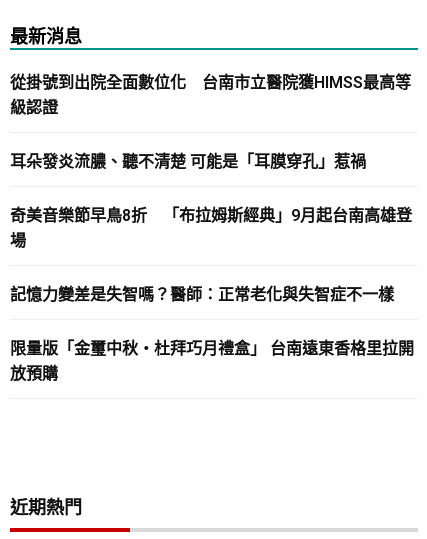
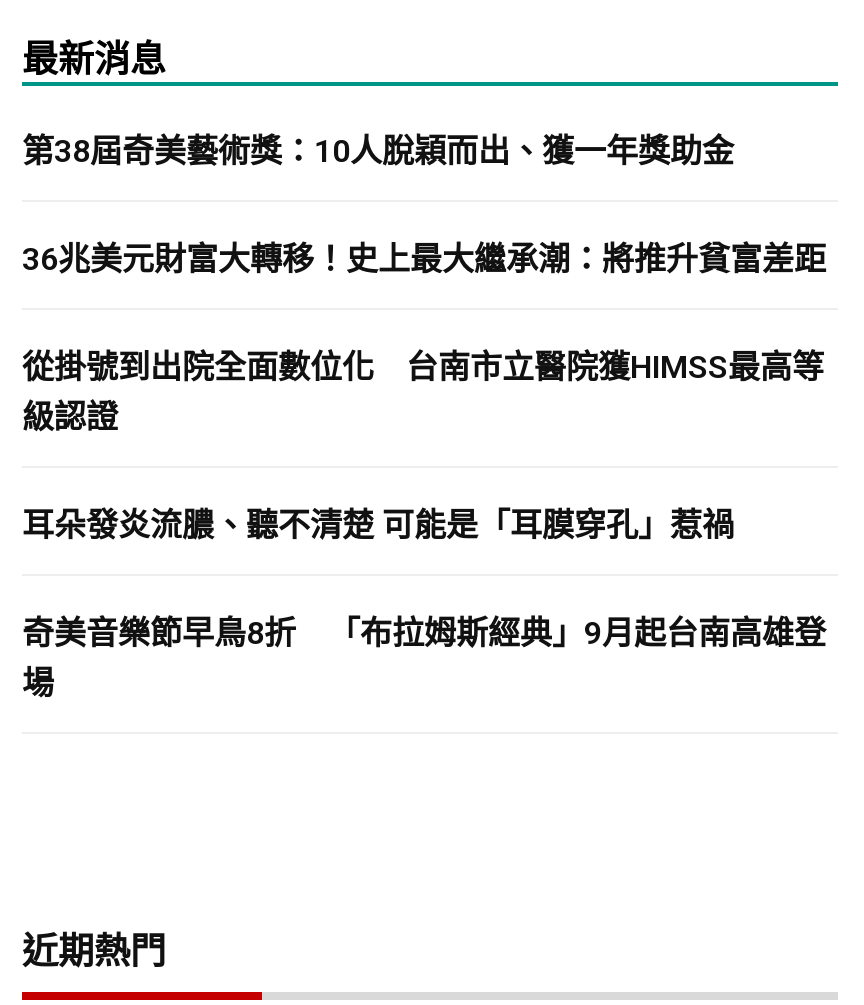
+ 第38屆奇美藝術獎：10人脫穎而出、獲一年獎助金
+ 36兆美元財富大轉移！史上最大繼承潮：將推升貧富差距

moved down: 從掛號到出院全面數位化 台南市立醫院獲HIMSS最高等 | 級認證 | 耳朵發炎流膿、聽不清楚 可能是「耳膜穿孔」惹禍 | 奇美音樂節早鳥8折 「布拉姆斯經典」9月起台南高雄登 | 場

- 記憶力變差是失智嗎？醫師：正常老化與失智症不一樣
- 限量版「金璽中秋・杜拜巧月禮盒」 台南遠東香格里拉開
- 放預購
